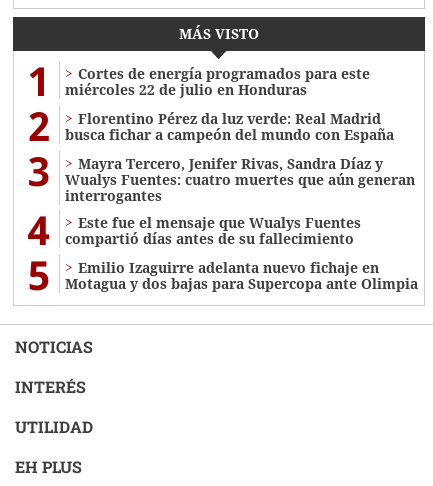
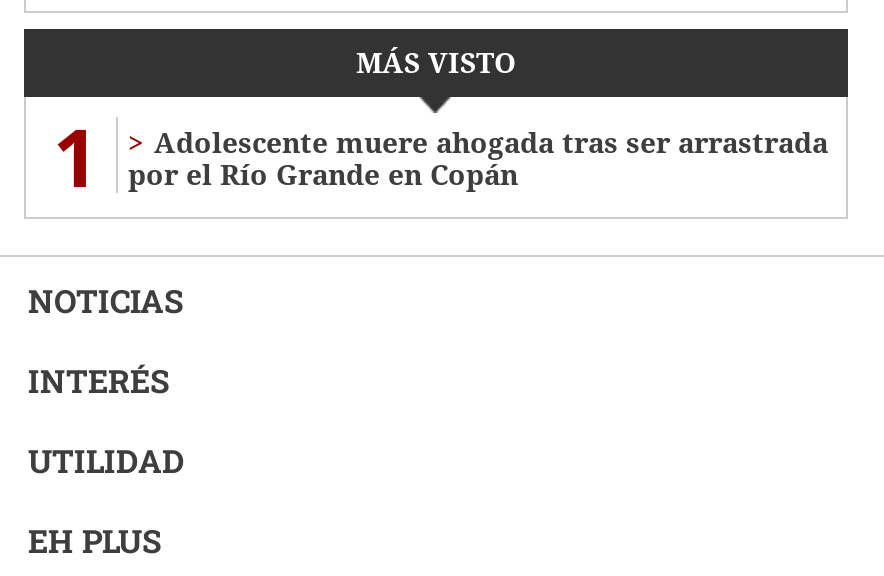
- Cortes de energía programados para este
- miércoles 22 de julio en Honduras
- 2
- Florentino Pérez da luz verde: Real Madrid
- busca fichar a campeón del mundo con España
- 3
- Mayra Tercero, Jenifer Rivas, Sandra Díaz y
- Wualys Fuentes: cuatro muertes que aún generan
- interrogantes
- 4
- Este fue el mensaje que Wualys Fuentes
- compartió días antes de su fallecimiento
- 5
- Emilio Izaguirre adelanta nuevo fichaje en
- Motagua y dos bajas para Supercopa ante Olimpia
+ Adolescente muere ahogada tras ser arrastrada
+ por el Río Grande en Copán
